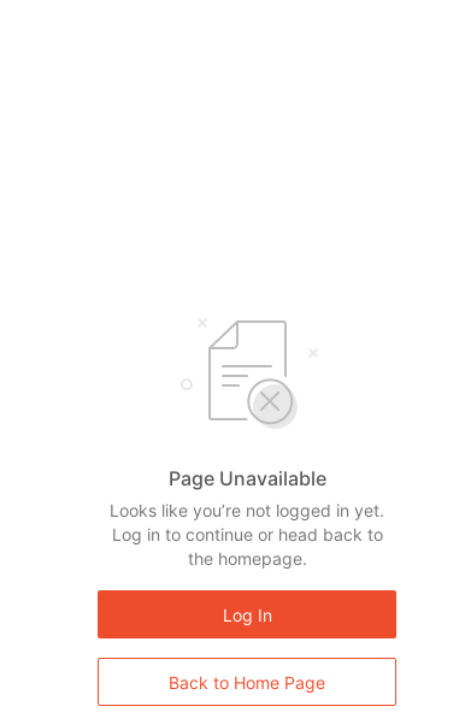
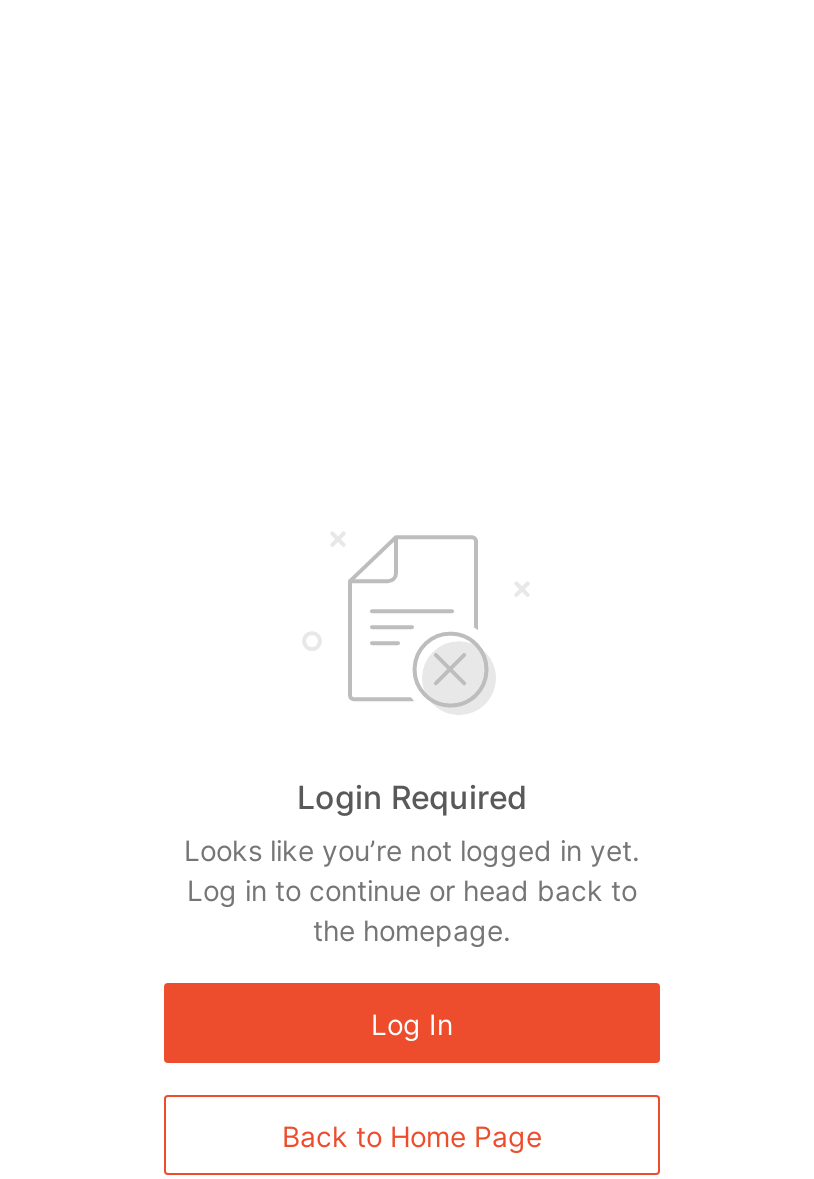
- Page Unavailable
+ Login Required
